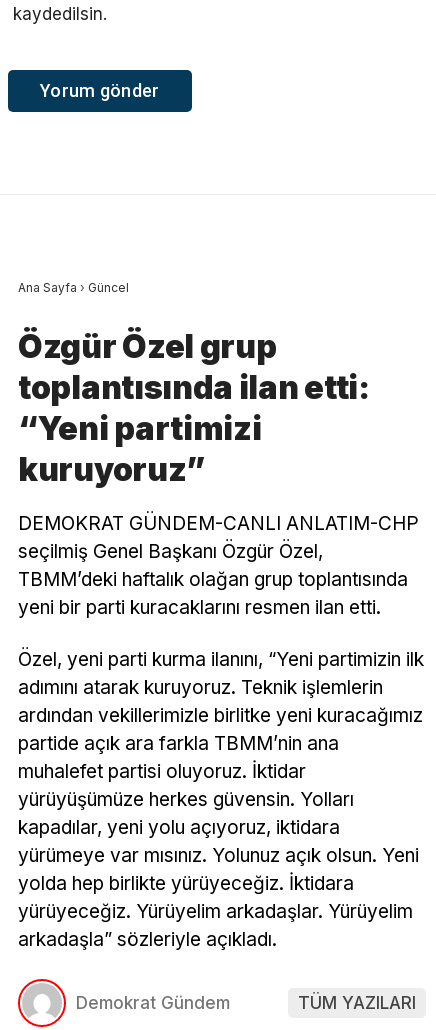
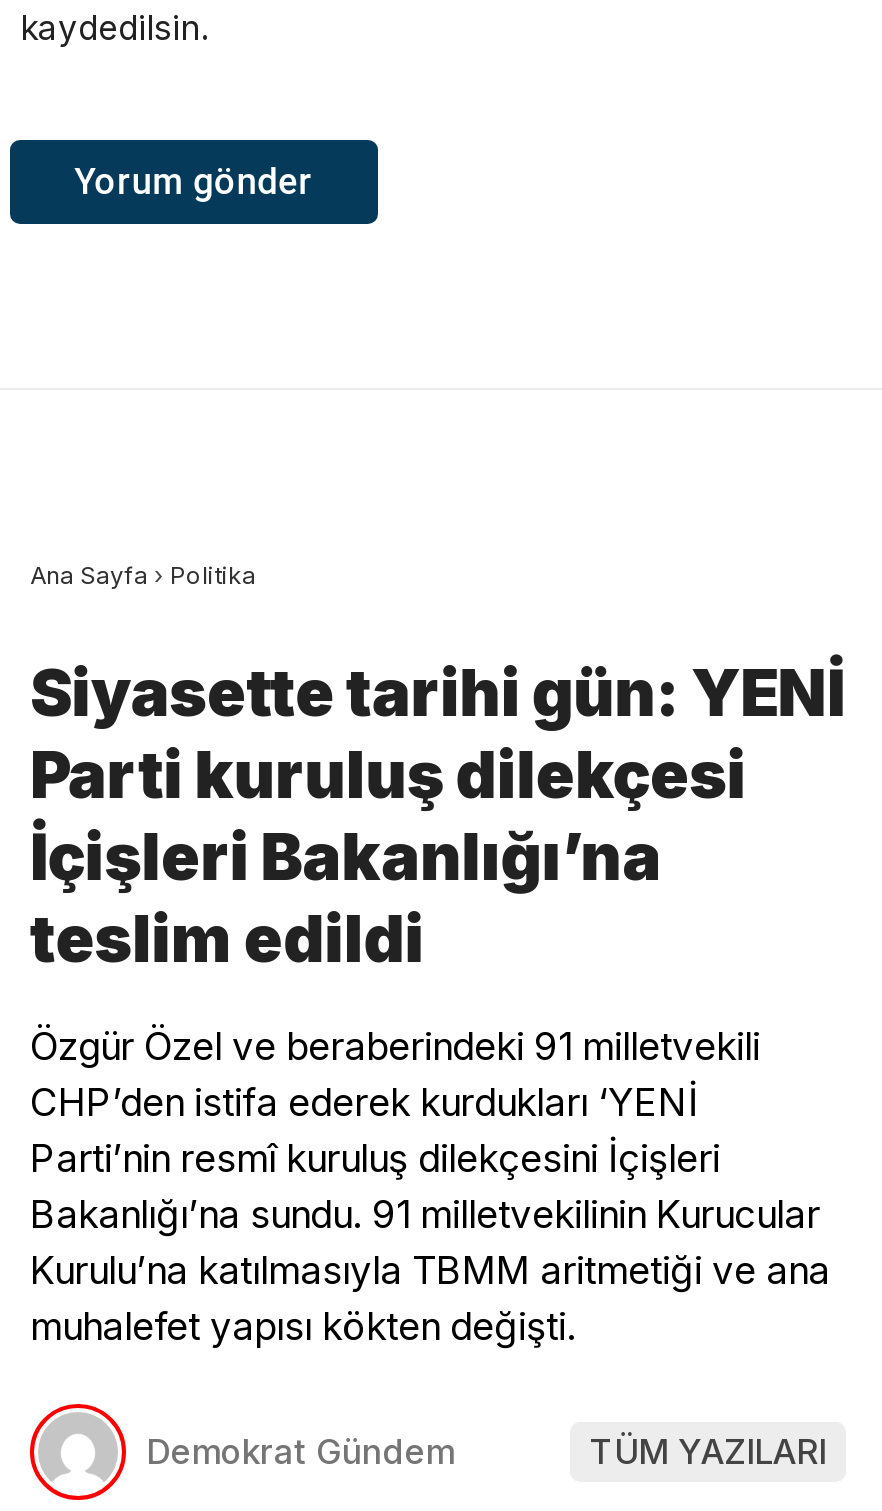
- Ana Sayfa › Güncel
- Özgür Özel grup
- toplantısında ilan etti:
- “Yeni partimizi
- kuruyoruz”
- DEMOKRAT GÜNDEM-CANLI ANLATIM-CHP
- seçilmiş Genel Başkanı Özgür Özel,
- TBMM’deki haftalık olağan grup toplantısında
- yeni bir parti kuracaklarını resmen ilan etti.
- Özel, yeni parti kurma ilanını, “Yeni partimizin ilk
- adımını atarak kuruyoruz. Teknik işlemlerin
- ardından vekillerimizle birlitke yeni kuracağımız
- partide açık ara farkla TBMM’nin ana
- muhalefet partisi oluyoruz. İktidar
- yürüyüşümüze herkes güvensin. Yolları
- kapadılar, yeni yolu açıyoruz, iktidara
- yürümeye var mısınız. Yolunuz açık olsun. Yeni
- yolda hep birlikte yürüyeceğiz. İktidara
- yürüyeceğiz. Yürüyelim arkadaşlar. Yürüyelim
- arkadaşla” sözleriyle açıkladı.
+ Ana Sayfa › Politika
+ Siyasette tarihi gün: YENİ
+ Parti kuruluş dilekçesi
+ İçişleri Bakanlığı’na
+ teslim edildi
+ Özgür Özel ve beraberindeki 91 milletvekili
+ CHP’den istifa ederek kurdukları ‘YENİ
+ Parti’nin resmî kuruluş dilekçesini İçişleri
+ Bakanlığı’na sundu. 91 milletvekilinin Kurucular
+ Kurulu’na katılmasıyla TBMM aritmetiği ve ana
+ muhalefet yapısı kökten değişti.
